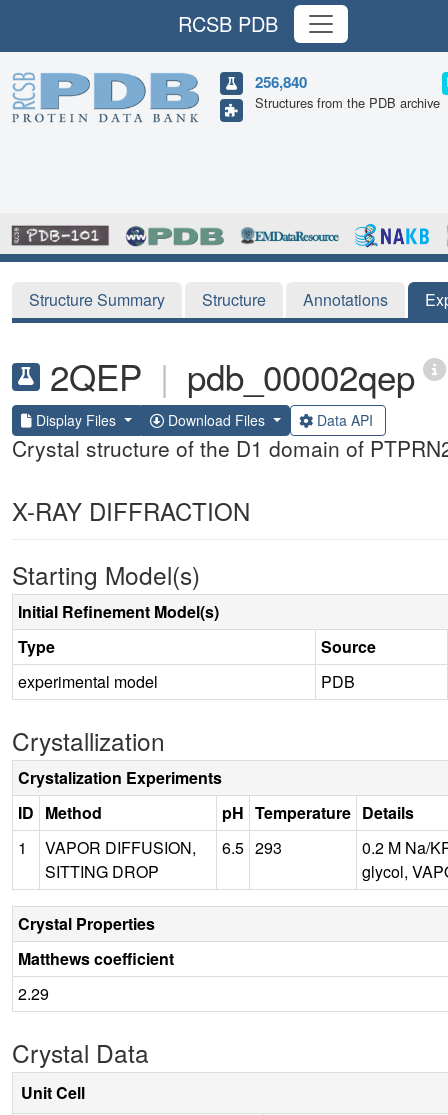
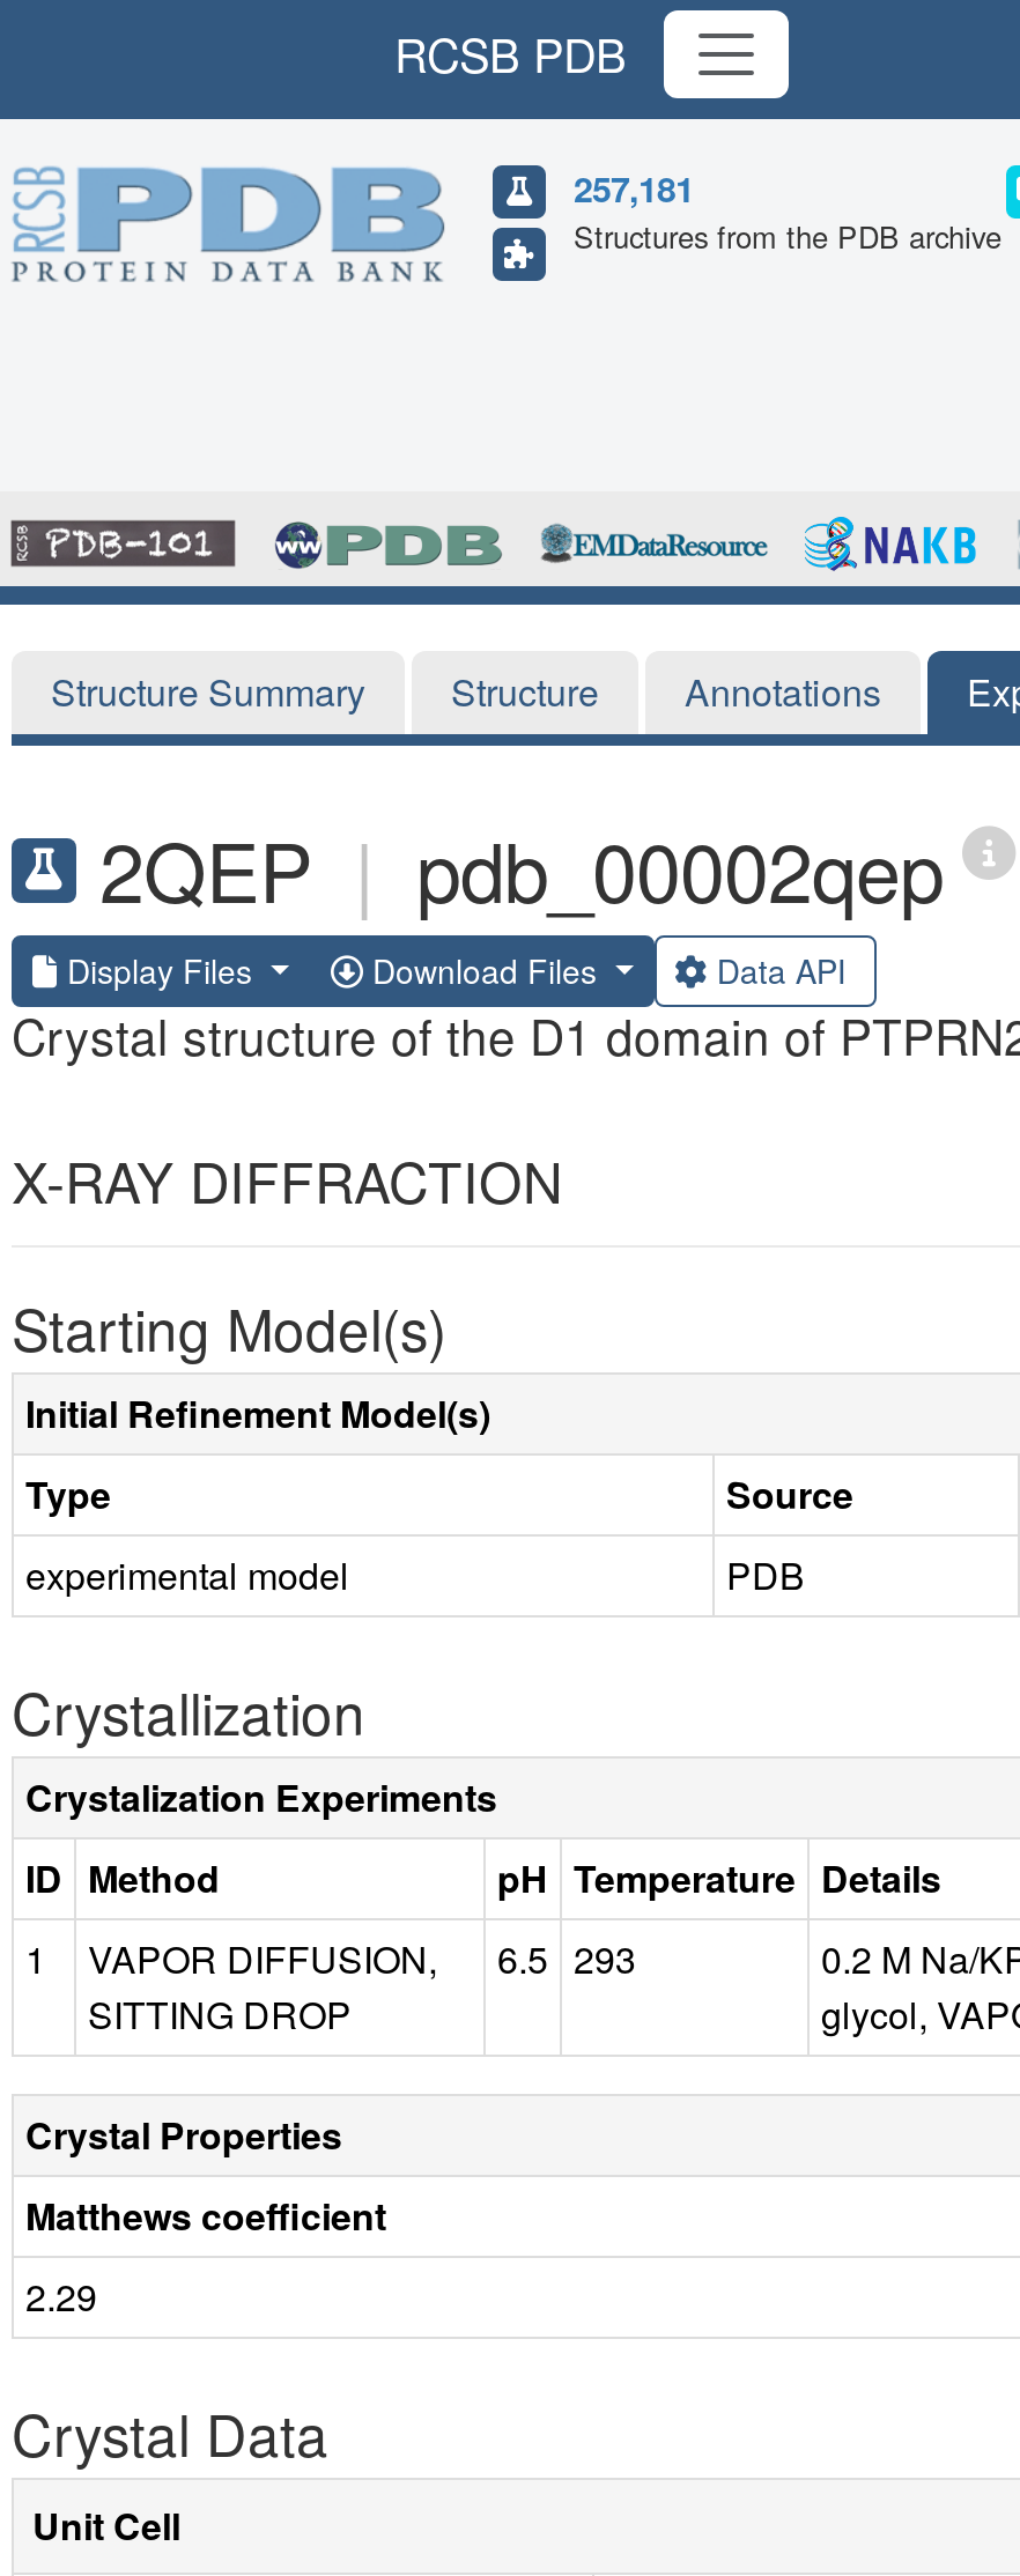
- 256,840
+ 257,181
